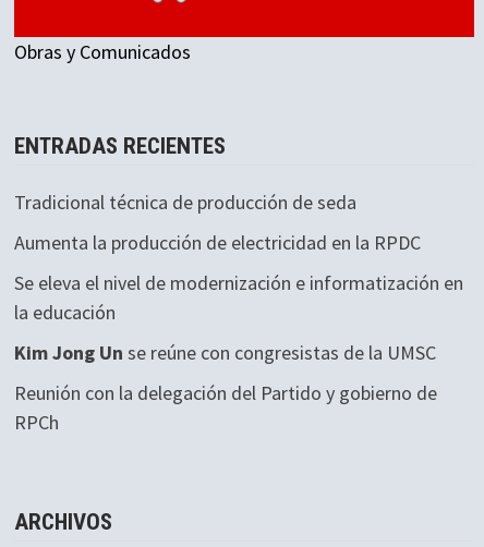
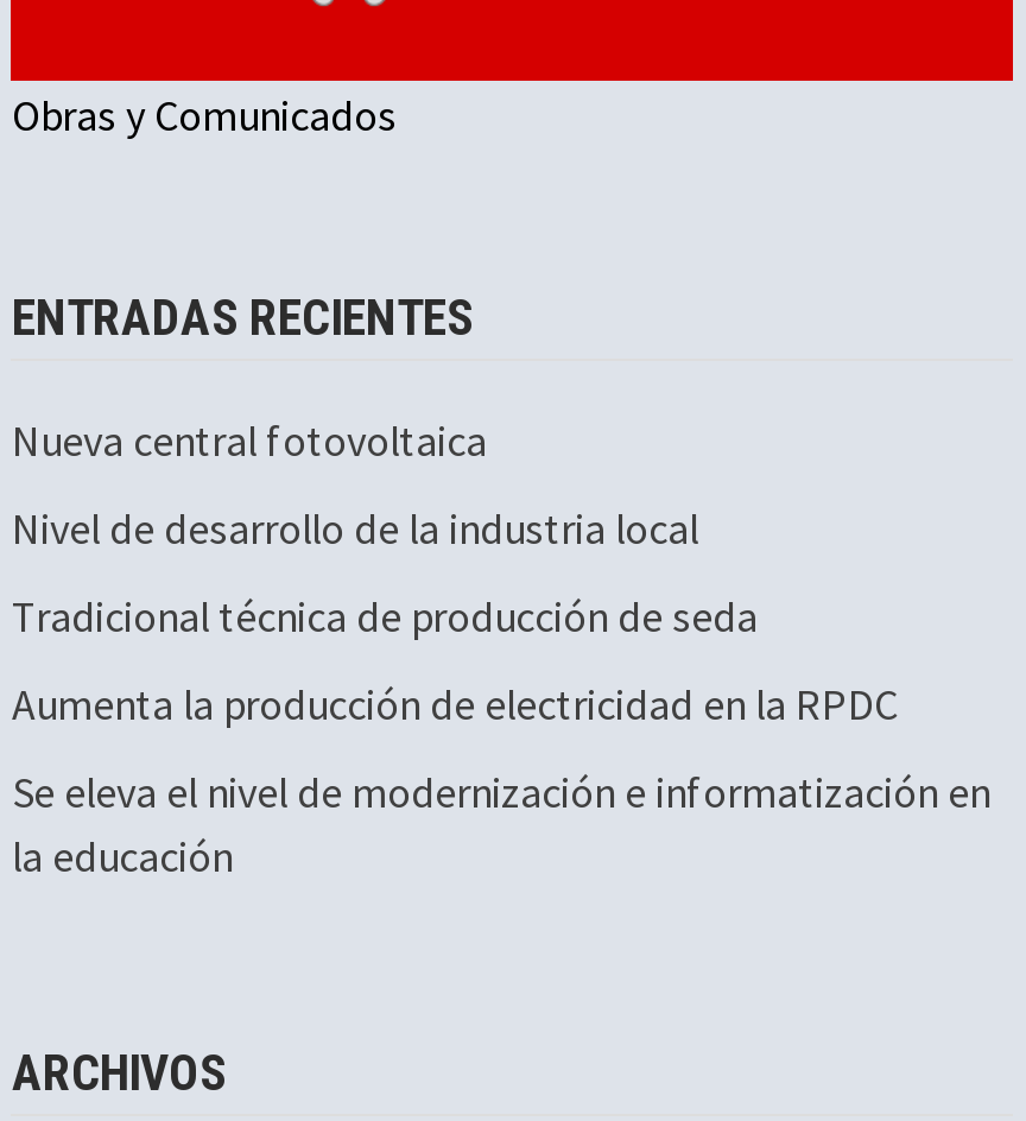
+ Nueva central fotovoltaica
+ Nivel de desarrollo de la industria local

moved down: Tradicional técnica de producción de seda | Aumenta la producción de electricidad en la RPDC | Se eleva el nivel de modernización e informatización en | la educación

- Kim Jong Un se reúne con congresistas de la UMSC
- Reunión con la delegación del Partido y gobierno de
- RPCh
